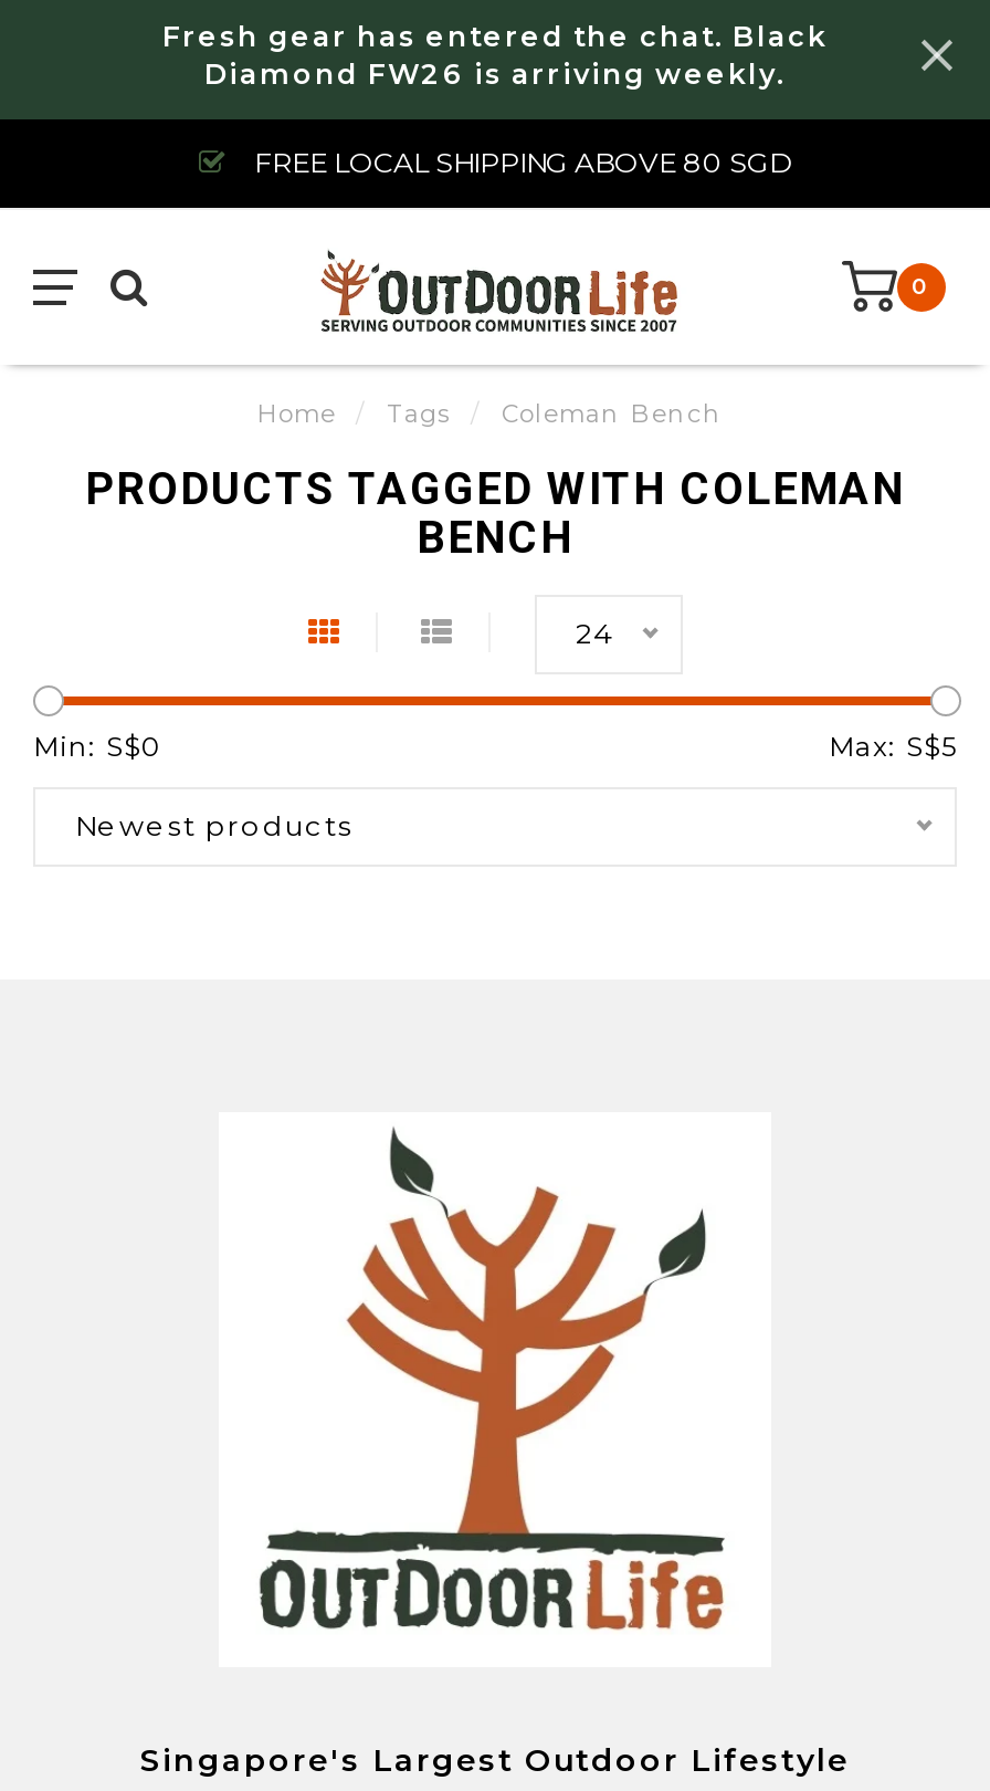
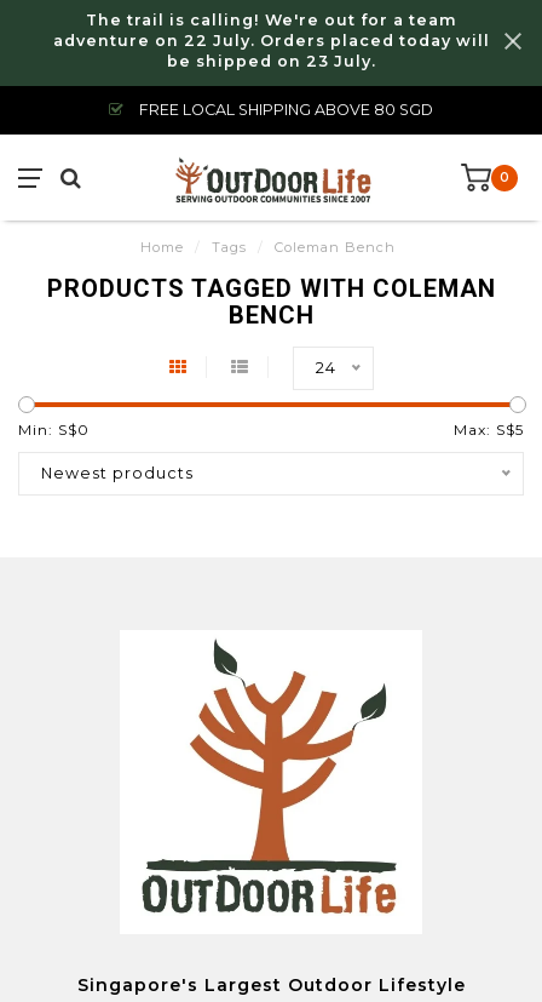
- Fresh gear has entered the chat. Black
- Diamond FW26 is arriving weekly.
+ The trail is calling! We're out for a team
+ adventure on 22 July. Orders placed today will
+ be shipped on 23 July.
